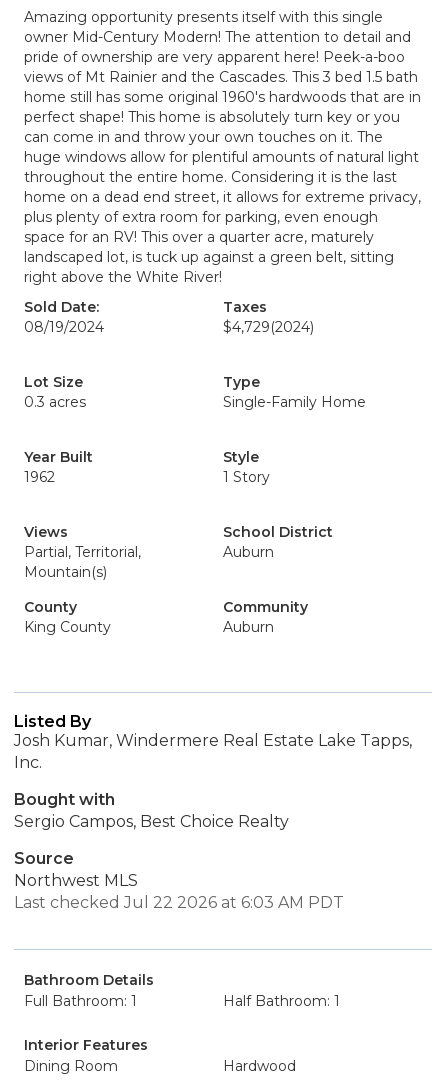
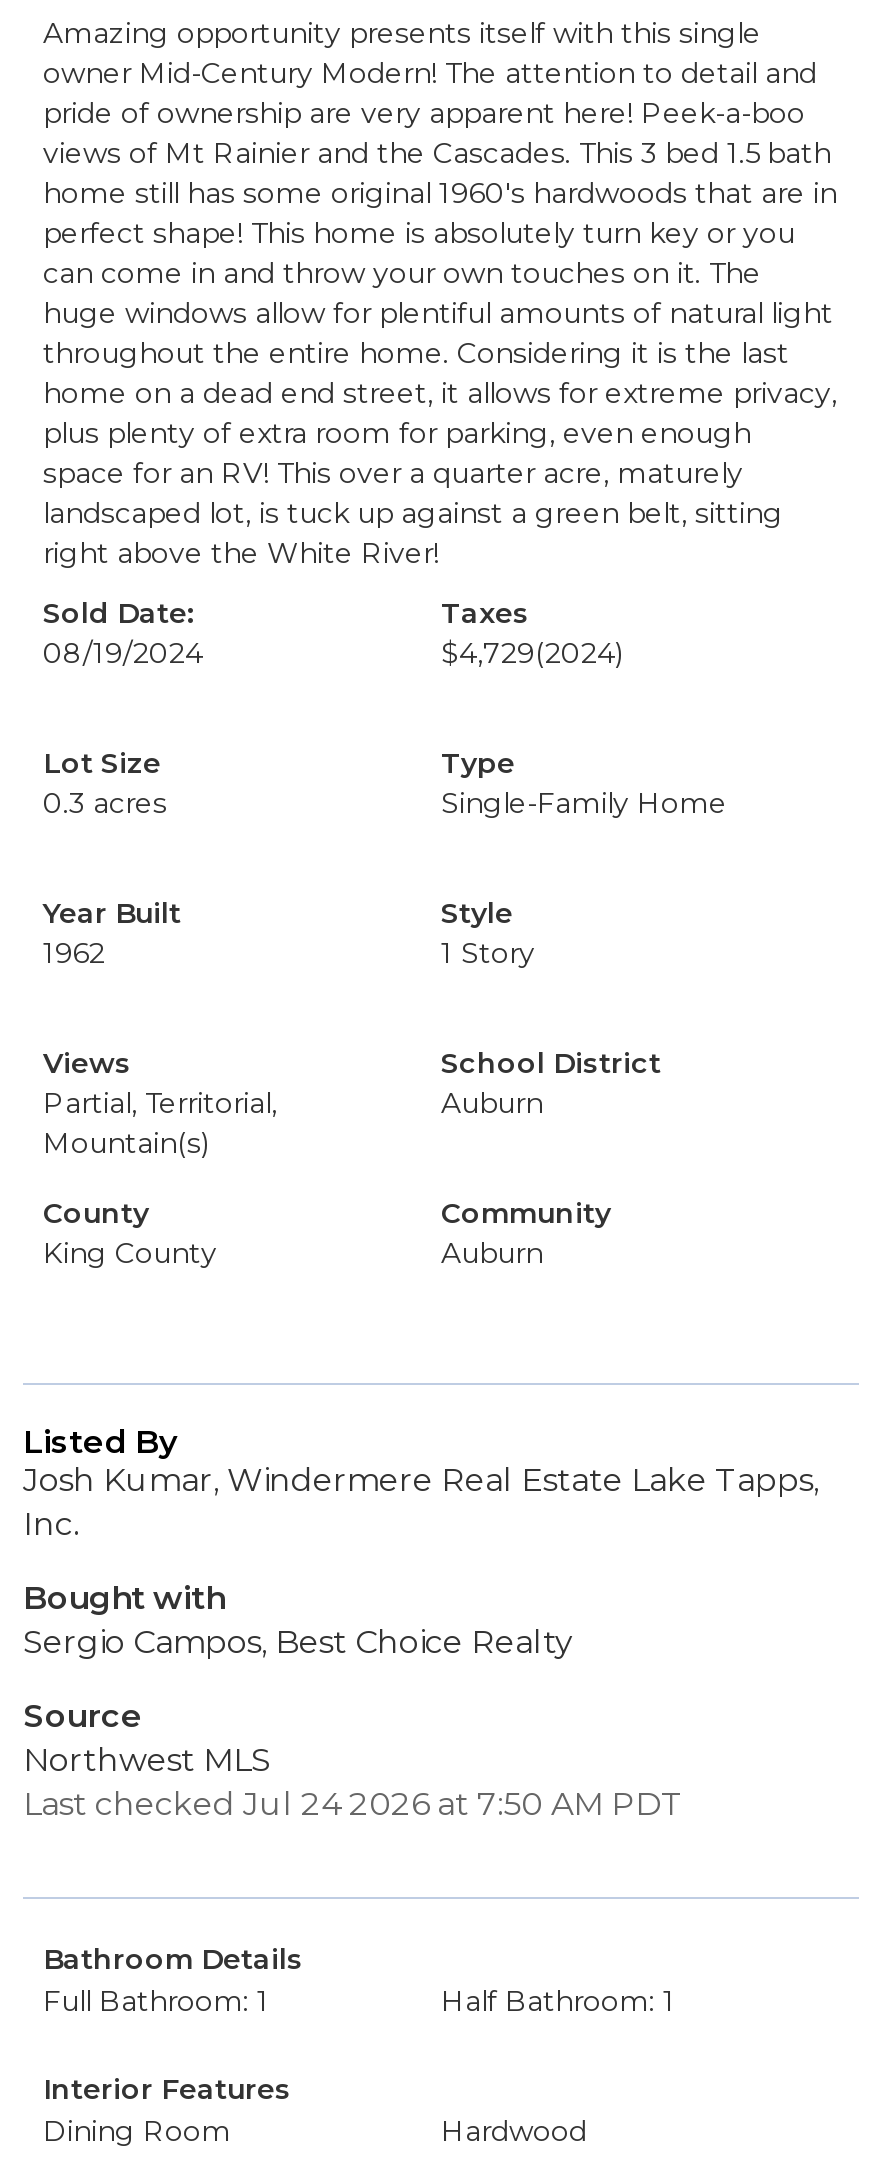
- Last checked Jul 22 2026 at 6:03 AM PDT
+ Last checked Jul 24 2026 at 7:50 AM PDT
